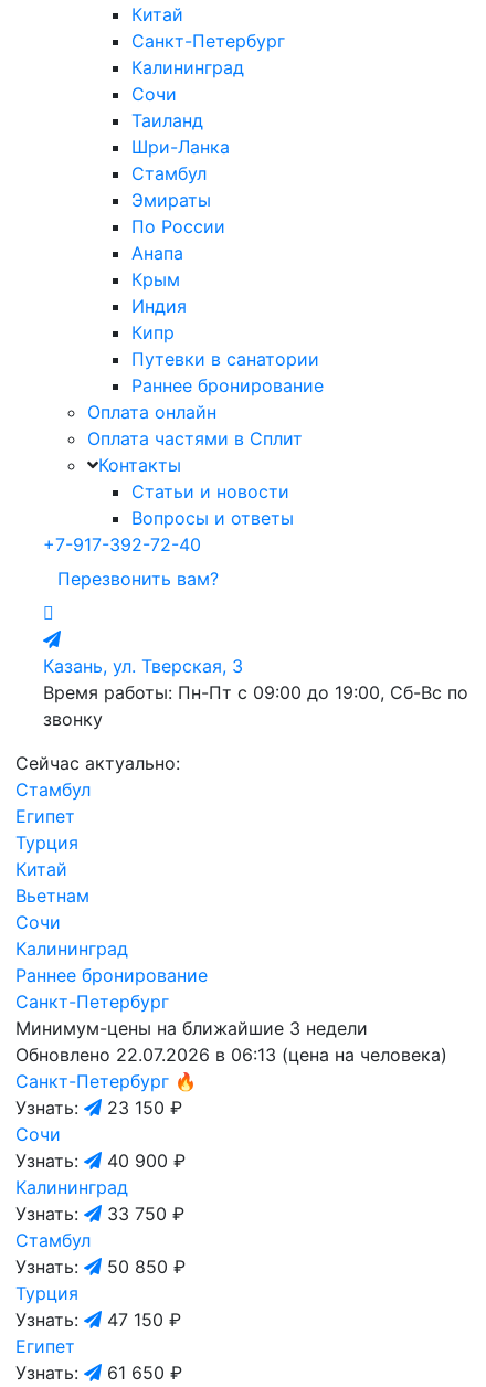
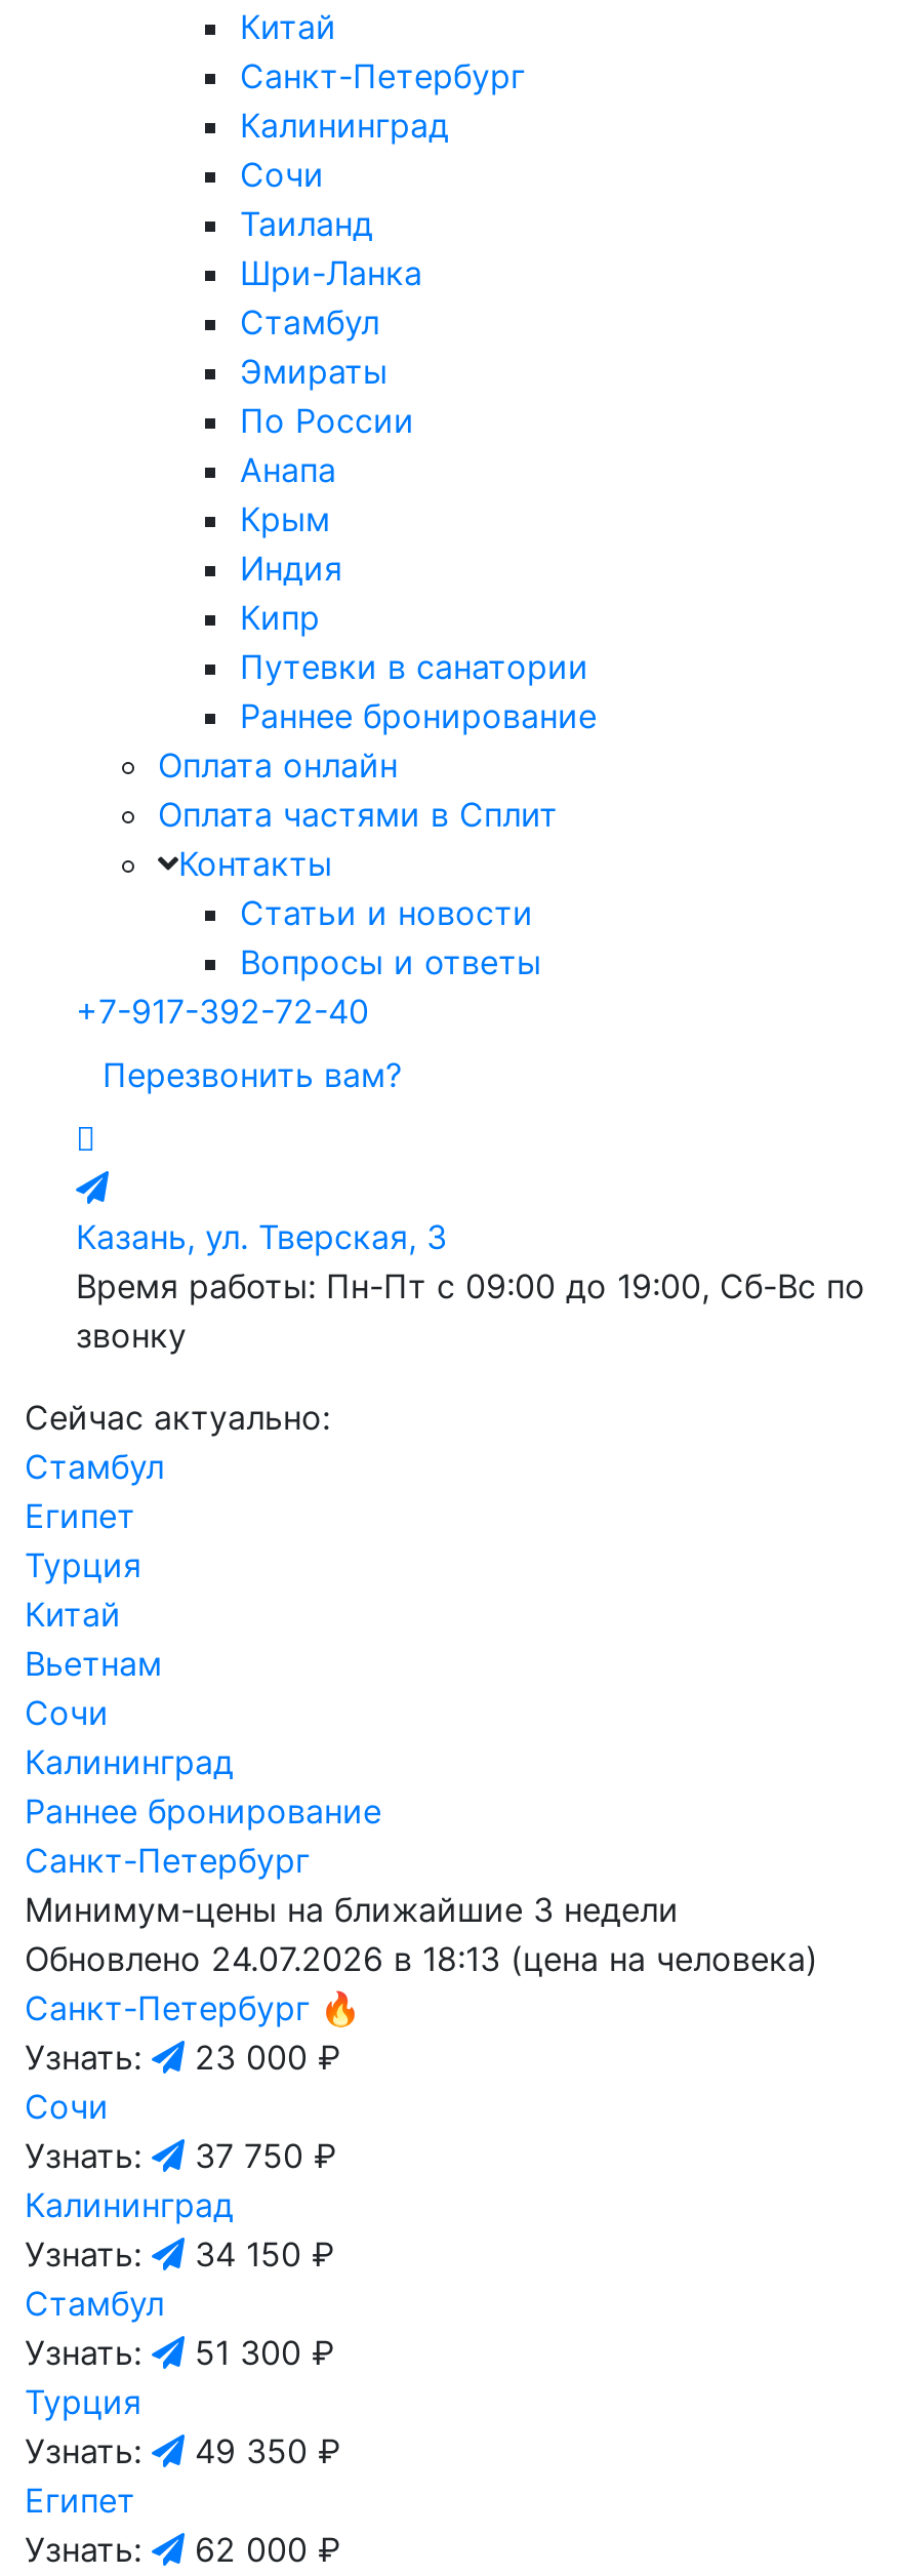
- Обновлено 22.07.2026 в 06:13 (цена на человека)
+ Обновлено 24.07.2026 в 18:13 (цена на человека)

- Узнать: 23 150 ₽
+ Узнать: 23 000 ₽

- Узнать: 40 900 ₽
+ Узнать: 37 750 ₽

- Узнать: 33 750 ₽
+ Узнать: 34 150 ₽

- Узнать: 50 850 ₽
+ Узнать: 51 300 ₽

- Узнать: 47 150 ₽
+ Узнать: 49 350 ₽

- Узнать: 61 650 ₽
+ Узнать: 62 000 ₽
